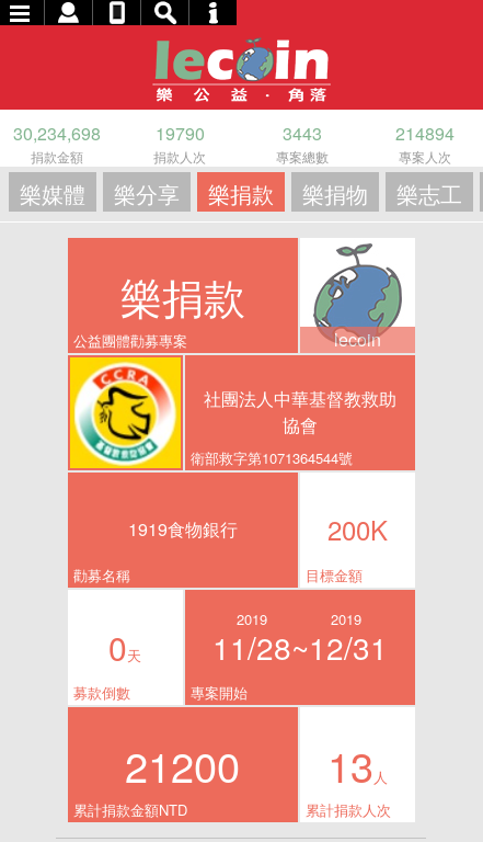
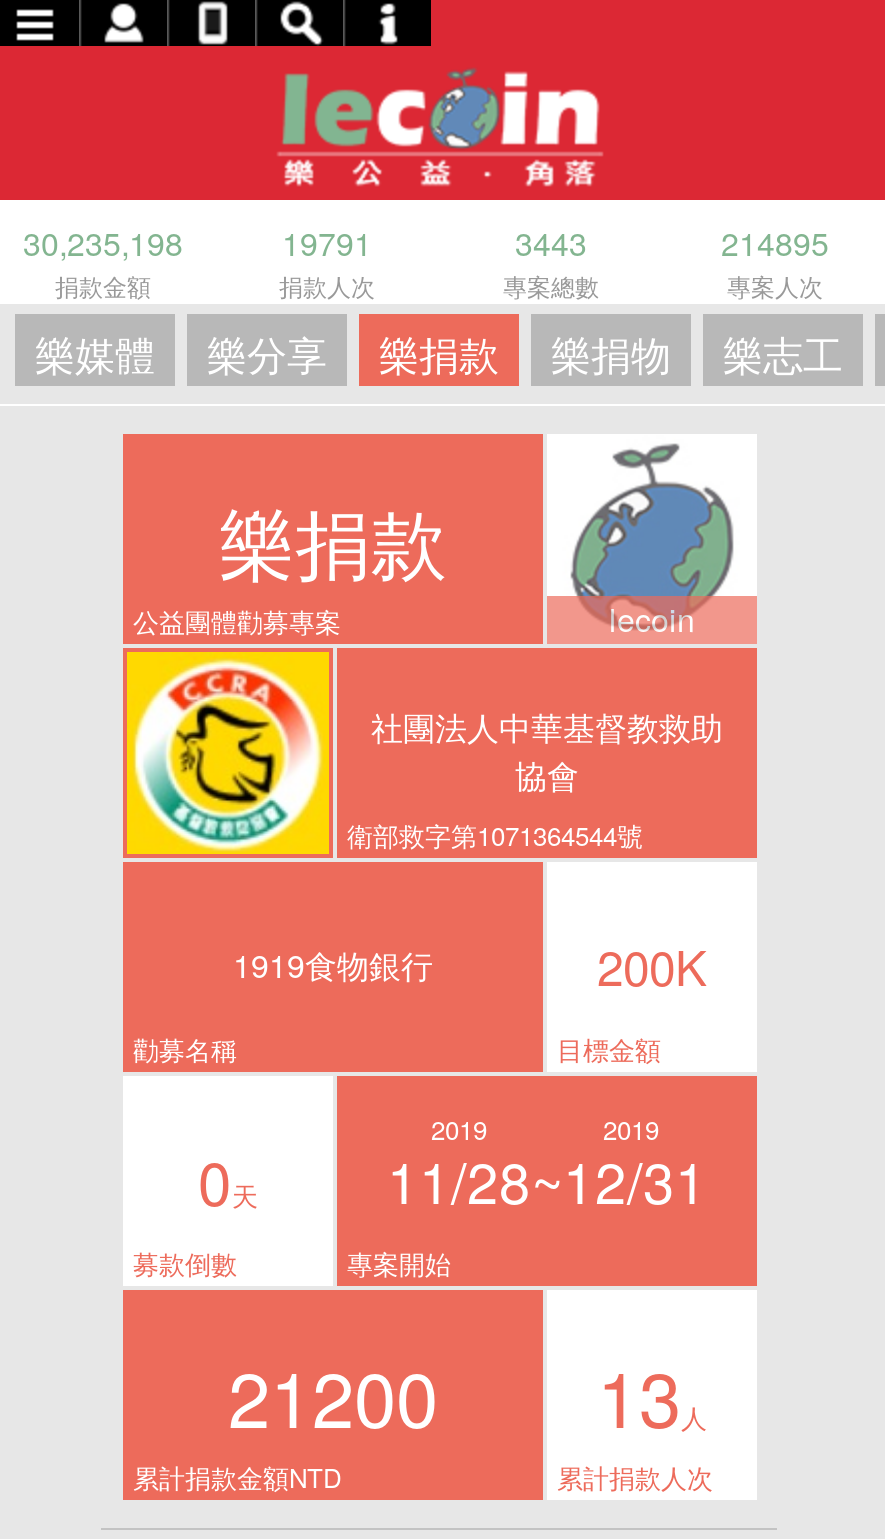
- 30,234,698
+ 30,235,198

- 19790
+ 19791

- 214894
+ 214895
